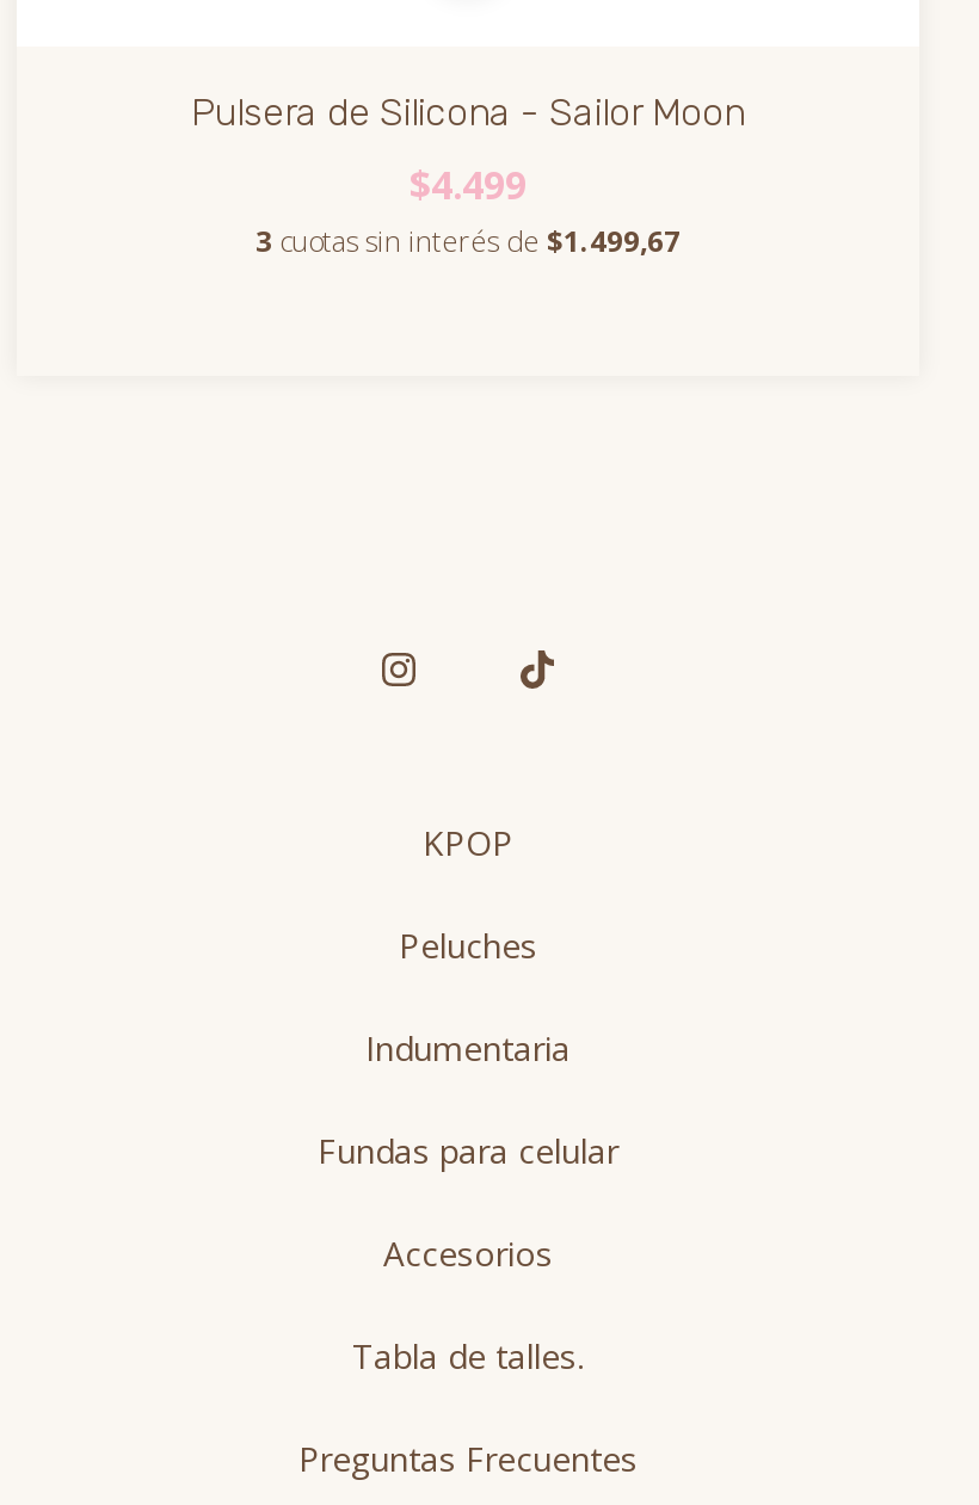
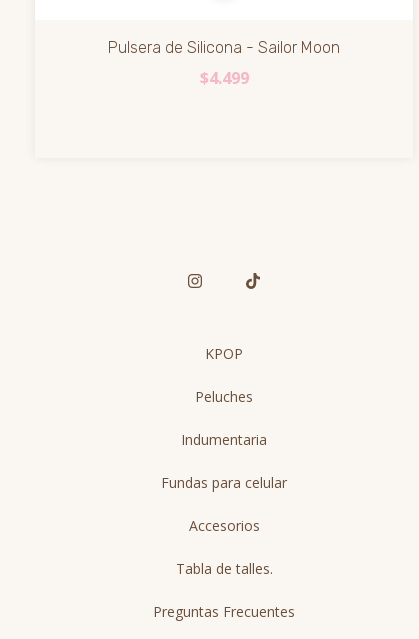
- 3 cuotas sin interés de $1.499,67
